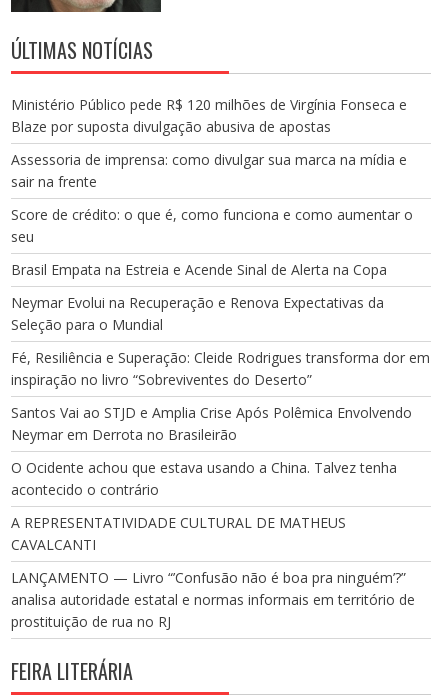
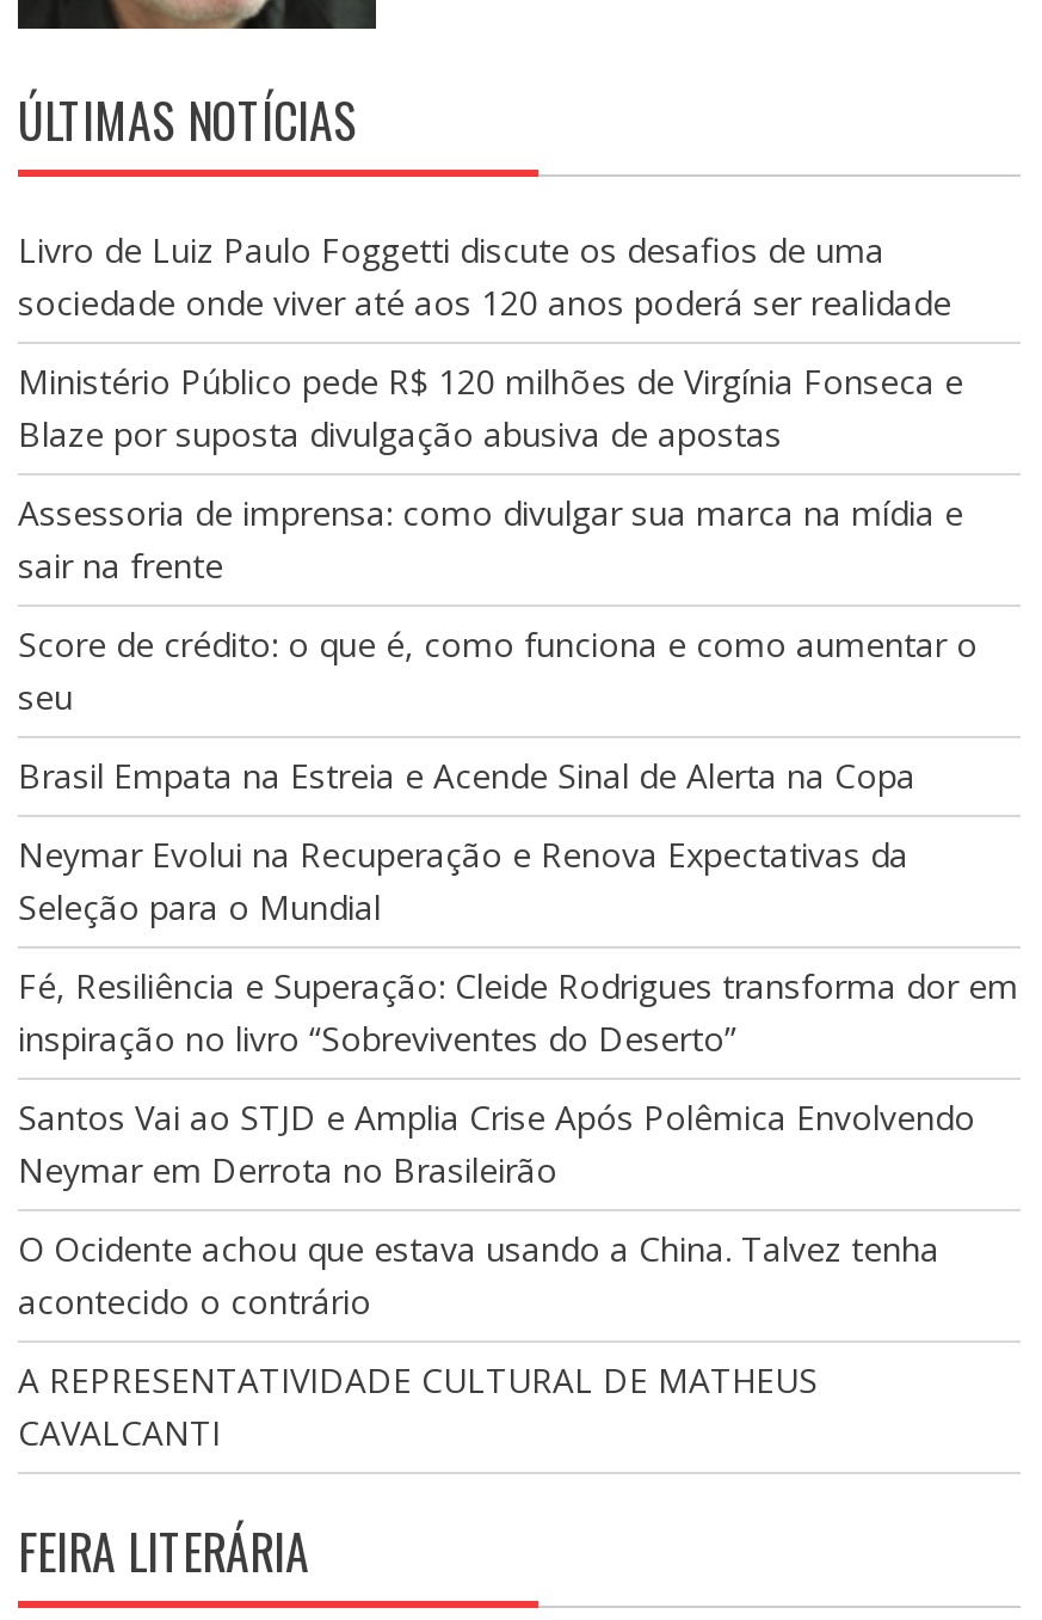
+ Livro de Luiz Paulo Foggetti discute os desafios de uma
+ sociedade onde viver até aos 120 anos poderá ser realidade

moved down: Ministério Público pede R$ 120 milhões de Virgínia Fonseca e | Blaze por suposta divulgação abusiva de apostas | Assessoria de imprensa: como divulgar sua marca na mídia e | ... | A REPRESENTATIVIDADE CULTURAL DE MATHEUS | CAVALCANTI

- LANÇAMENTO — Livro “’Confusão não é boa pra ninguém’?”
- analisa autoridade estatal e normas informais em território de
- prostituição de rua no RJ
